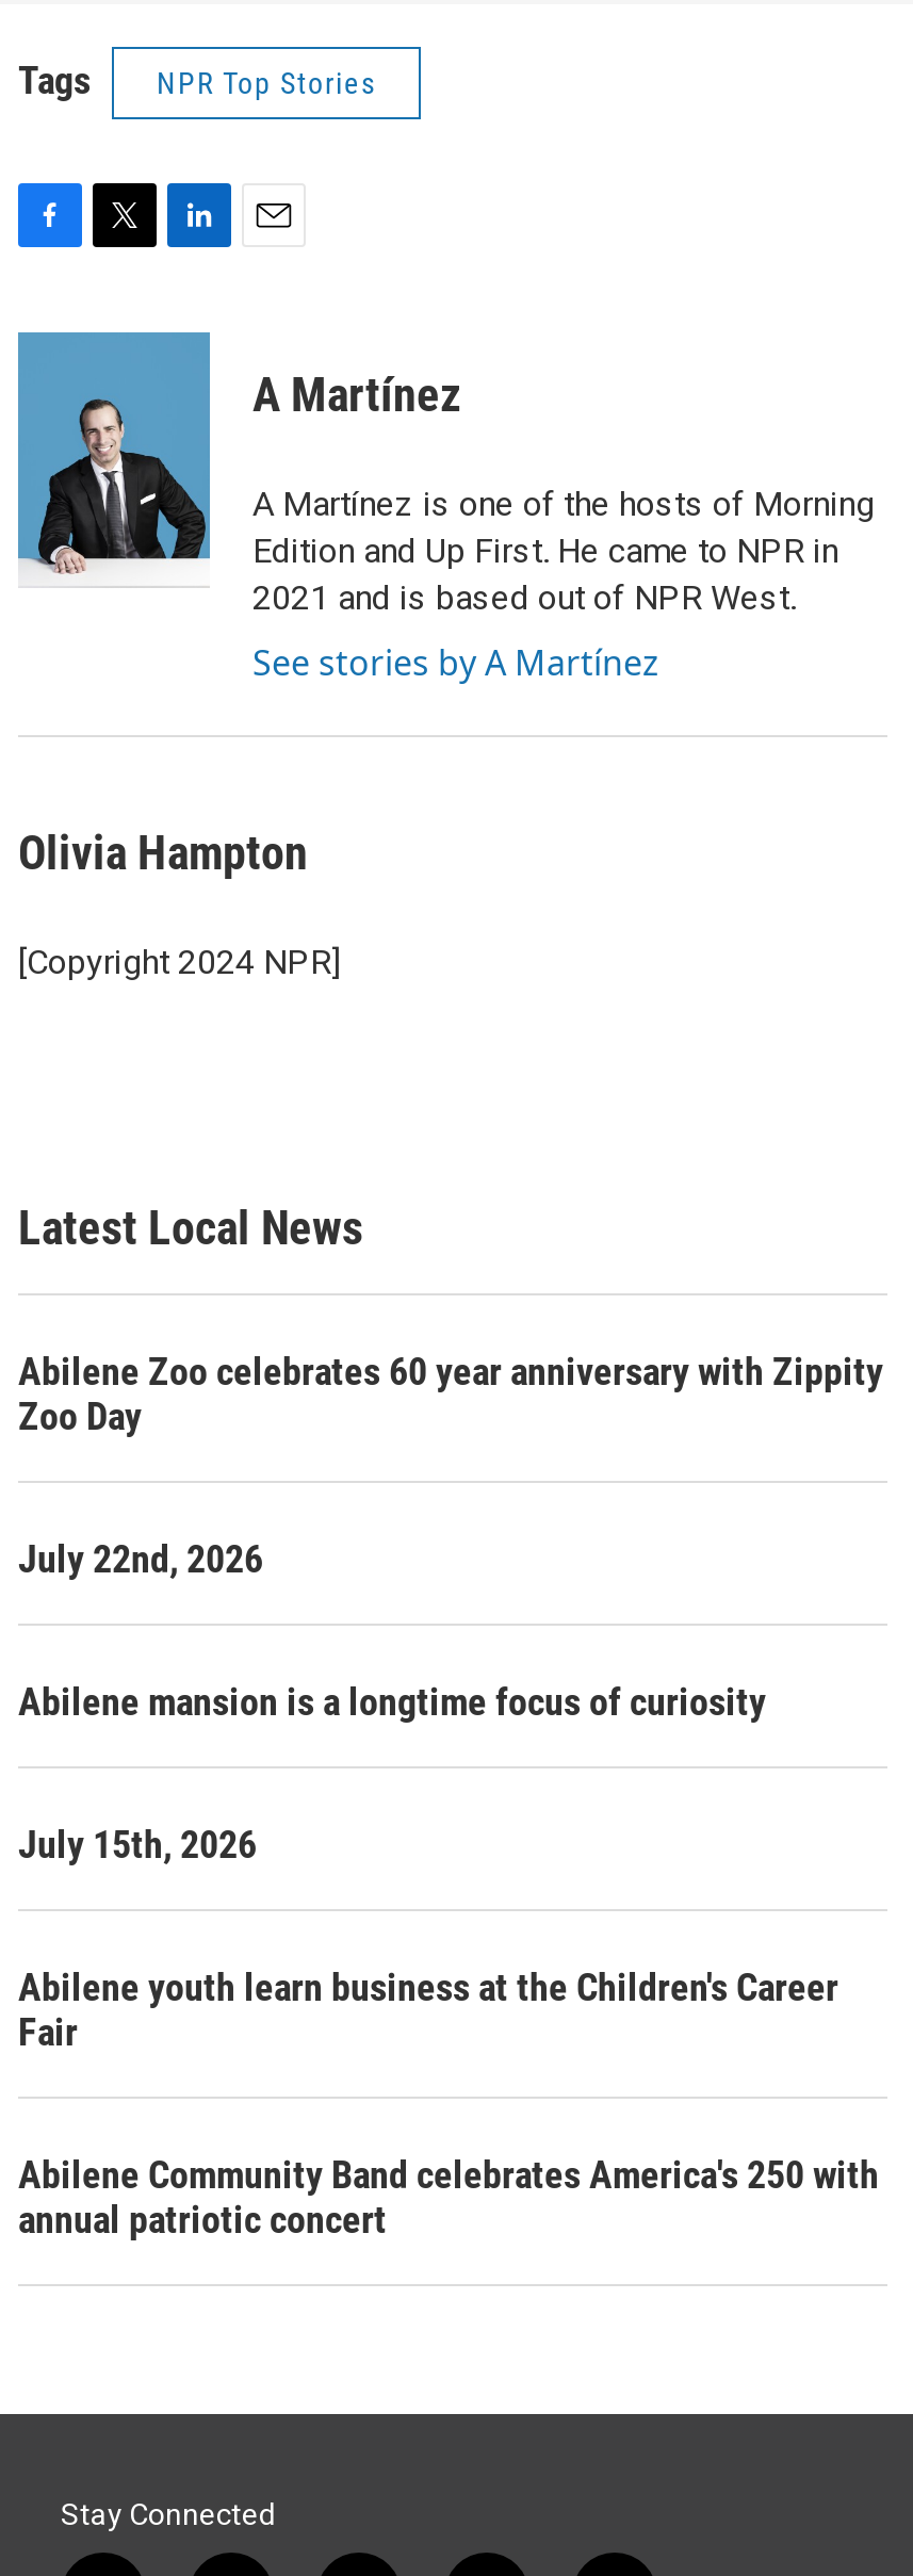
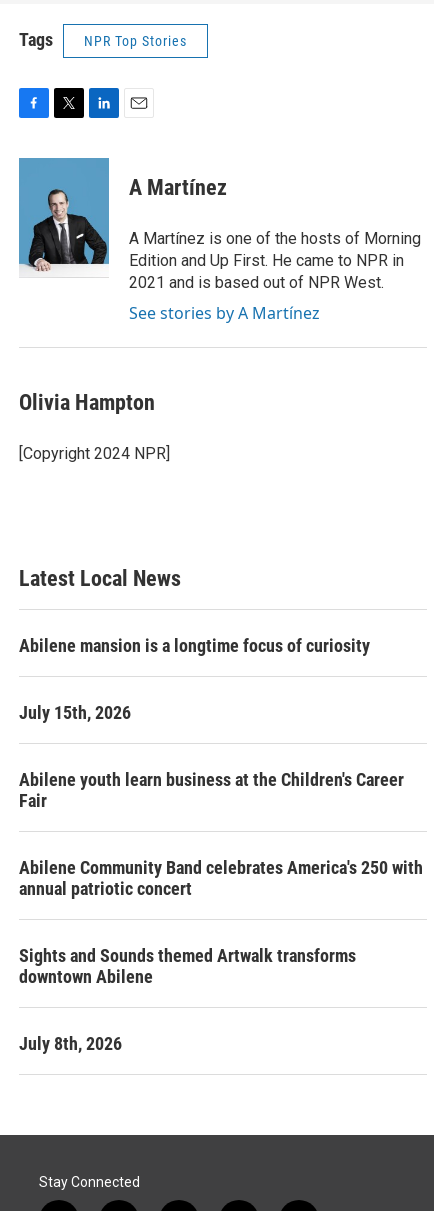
- Abilene Zoo celebrates 60 year anniversary with Zippity
- Zoo Day
- July 22nd, 2026

moved up: Abilene mansion is a longtime focus of curiosity | July 15th, 2026 | Abilene youth learn business at the Children's Career | Fair | Abilene Community Band celebrates America's 250 with | annual patriotic concert

+ Sights and Sounds themed Artwalk transforms
+ downtown Abilene
+ July 8th, 2026
